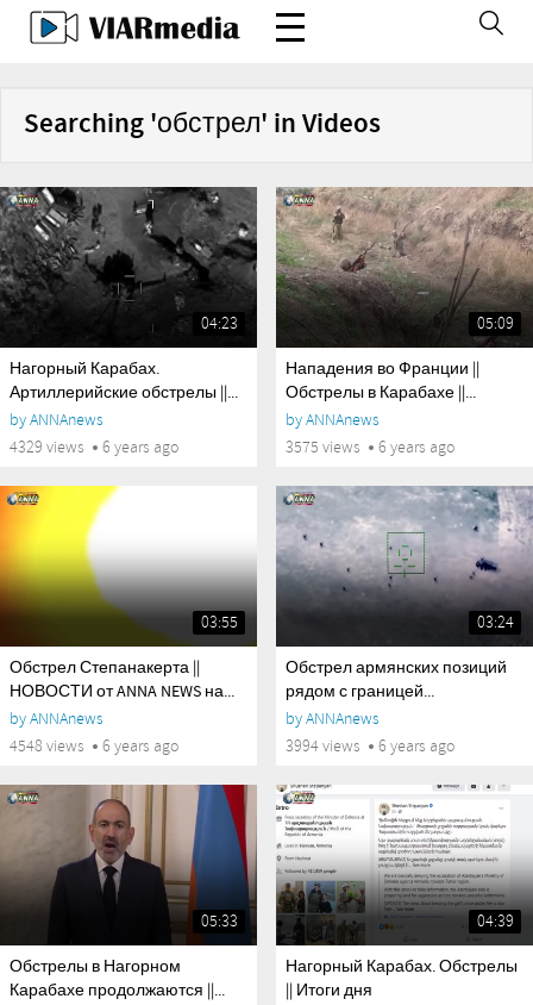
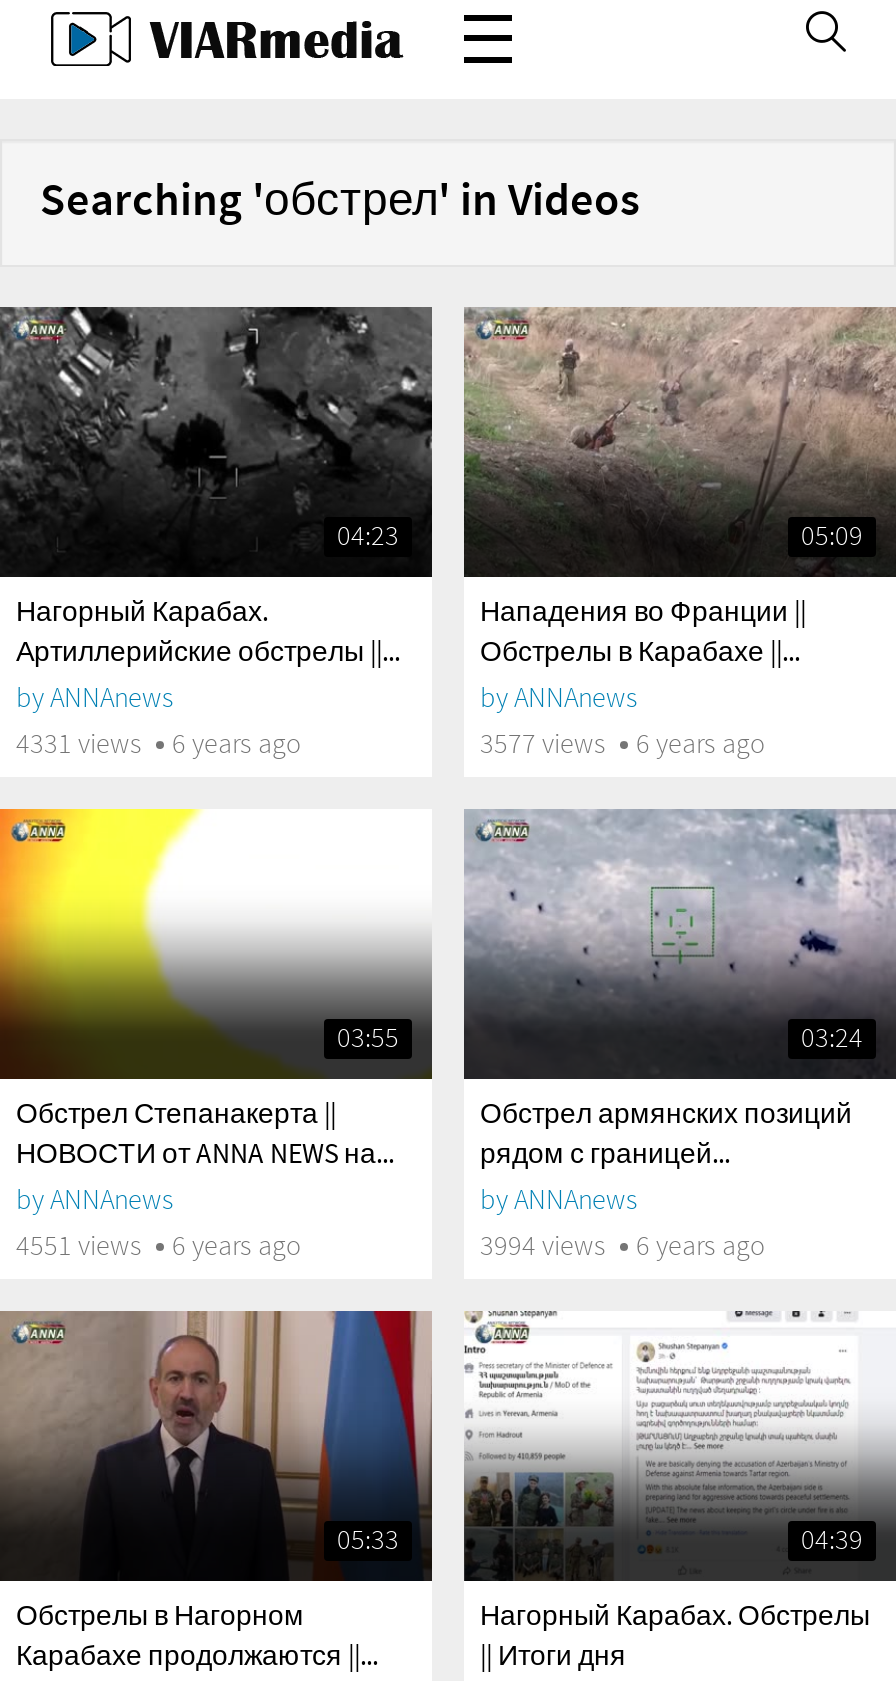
- 4329 views 6 years ago
+ 4331 views 6 years ago

- 3575 views 6 years ago
+ 3577 views 6 years ago

- 4548 views 6 years ago
+ 4551 views 6 years ago
